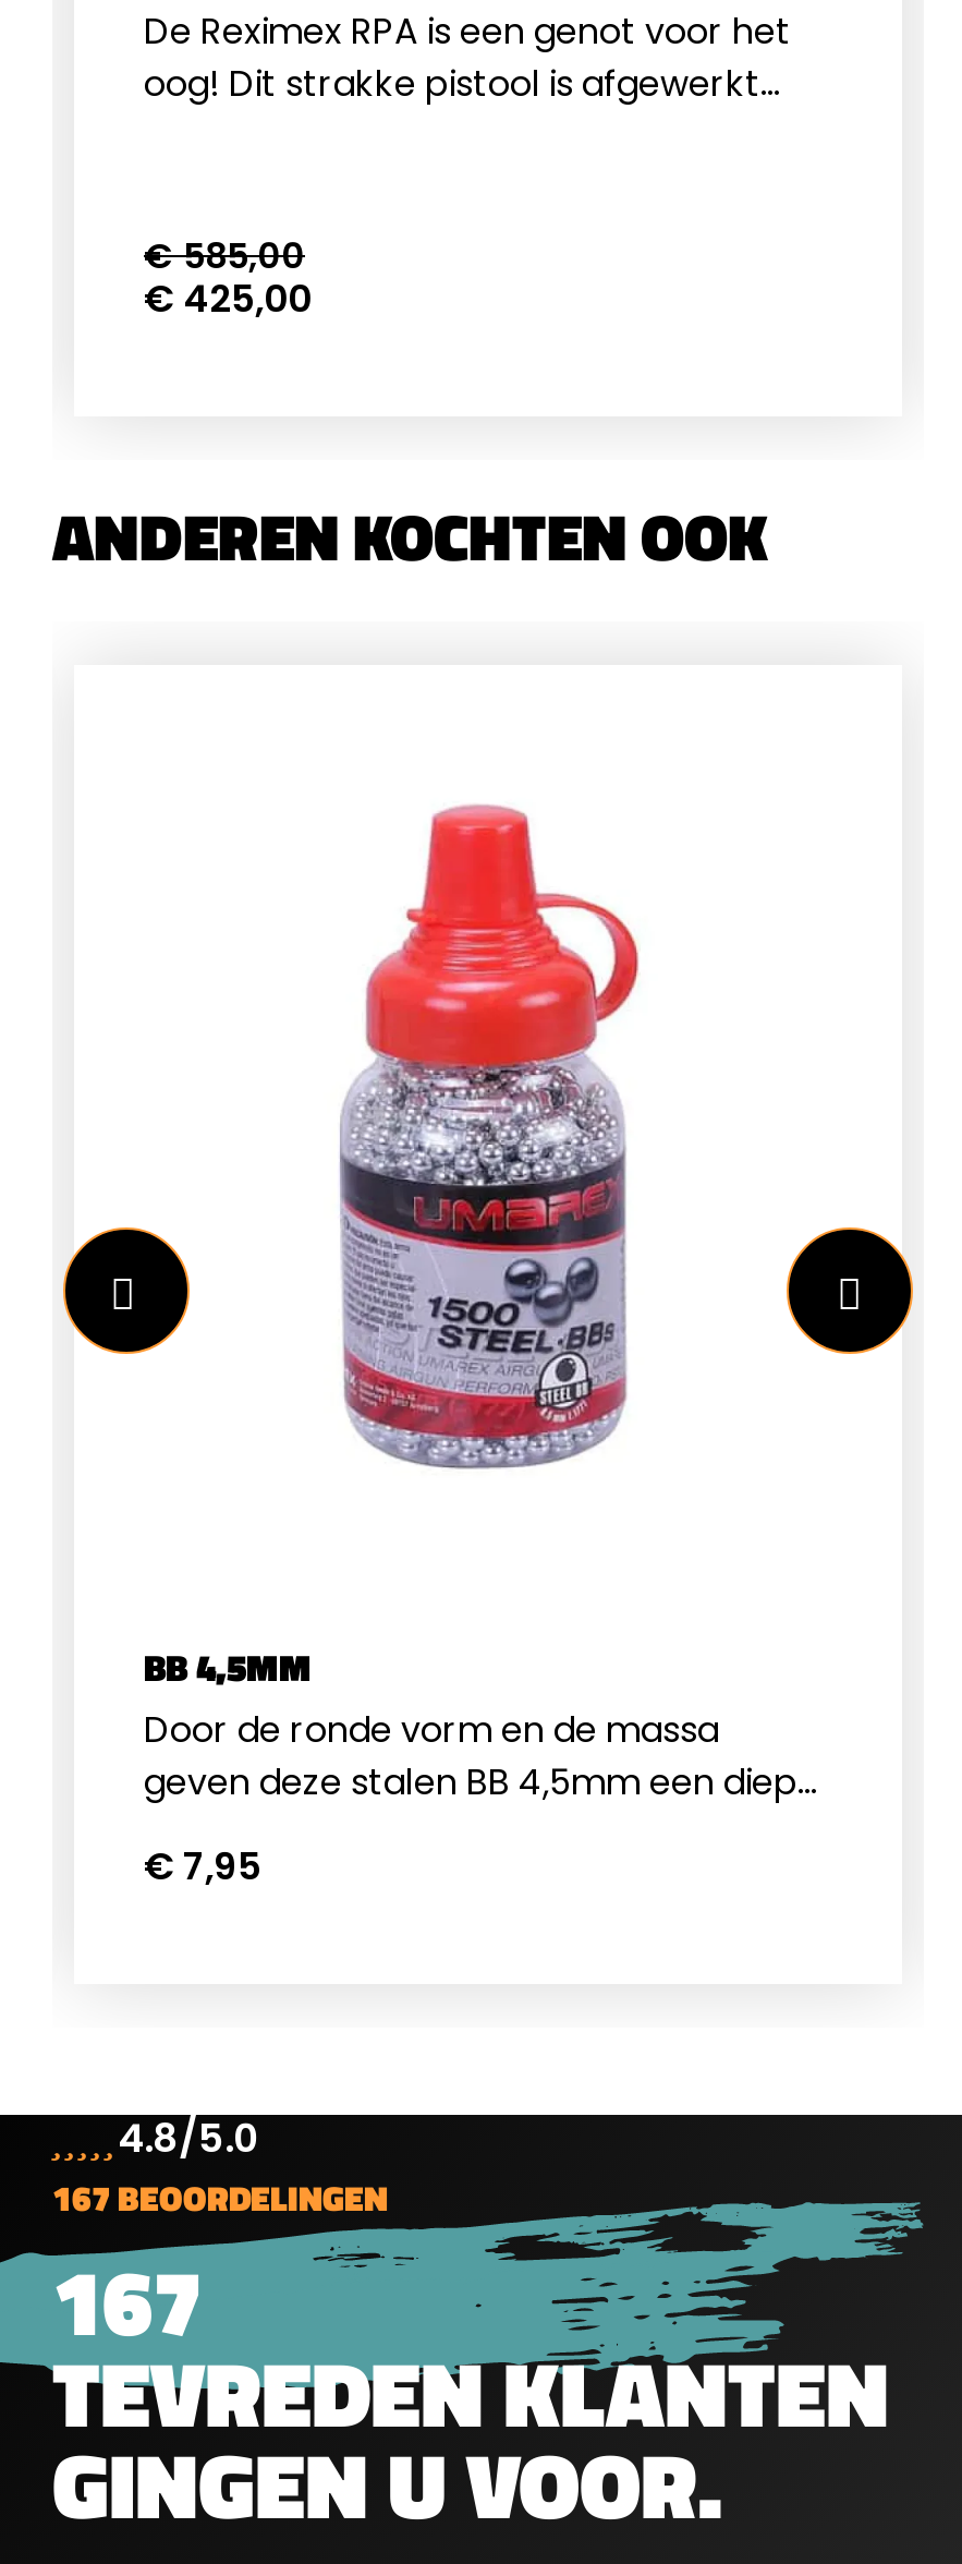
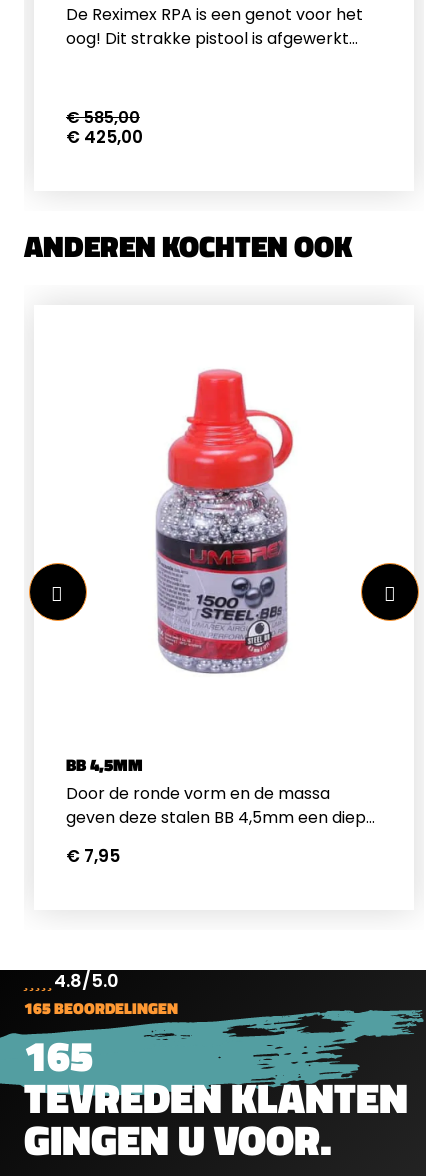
- 167 BEOORDELINGEN
+ 165 BEOORDELINGEN

- 167
+ 165
